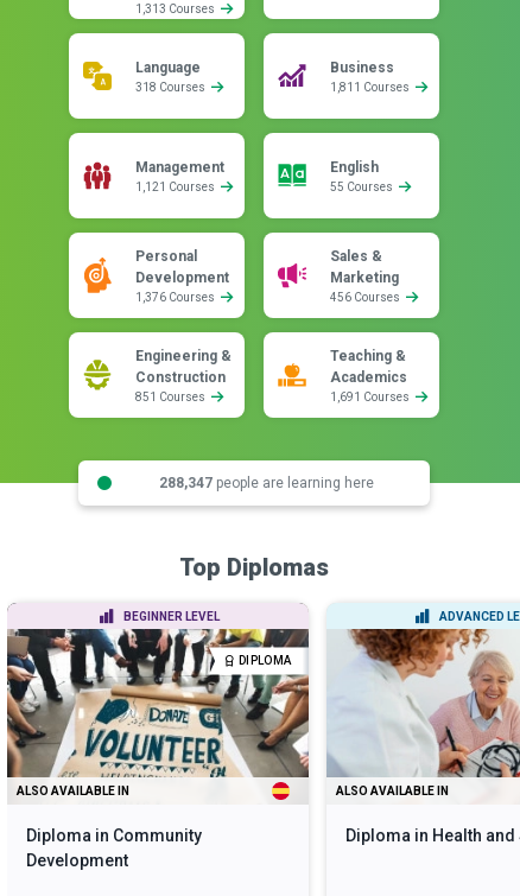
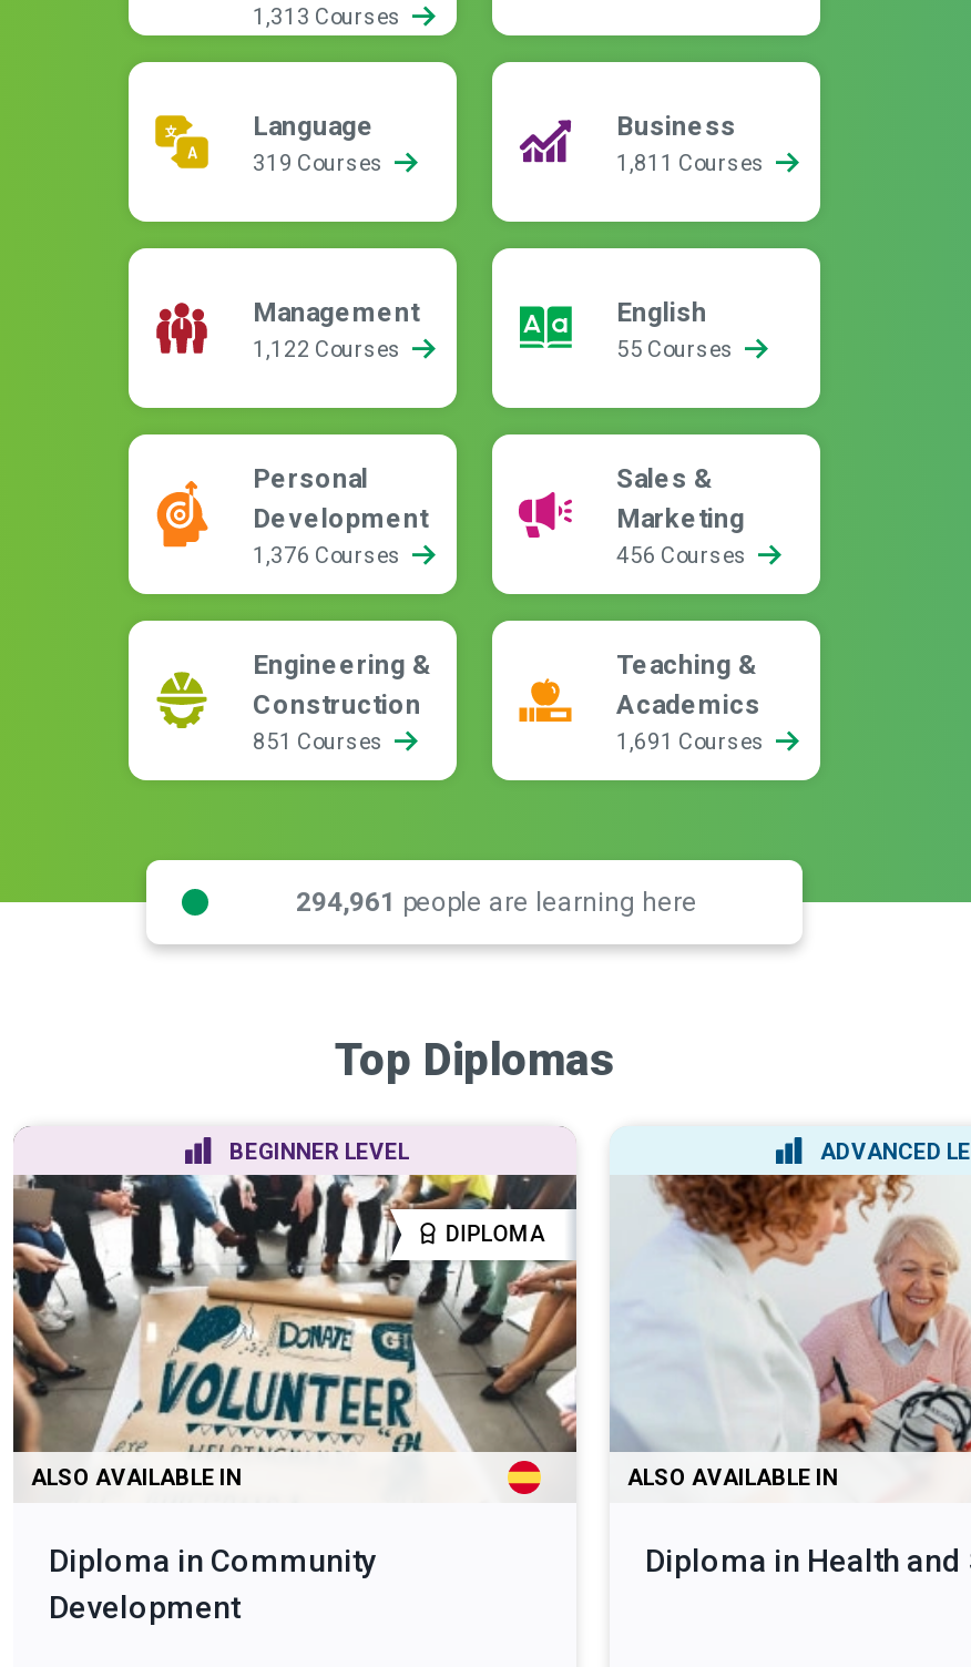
- 318 Courses
+ 319 Courses

- 1,121 Courses
+ 1,122 Courses

- 288,347 people are learning here
+ 294,961 people are learning here
